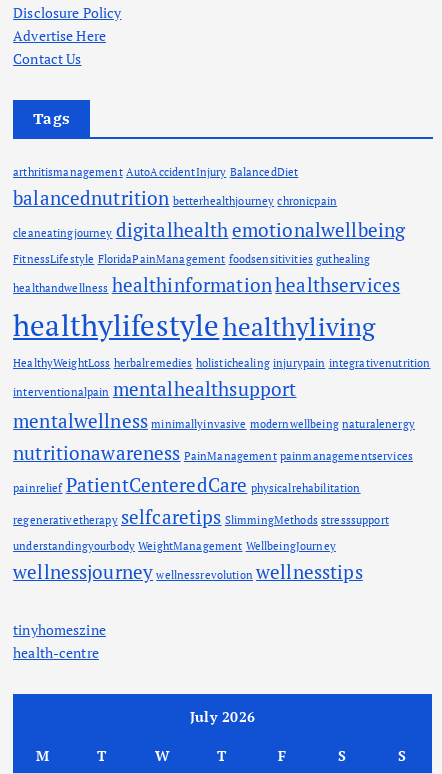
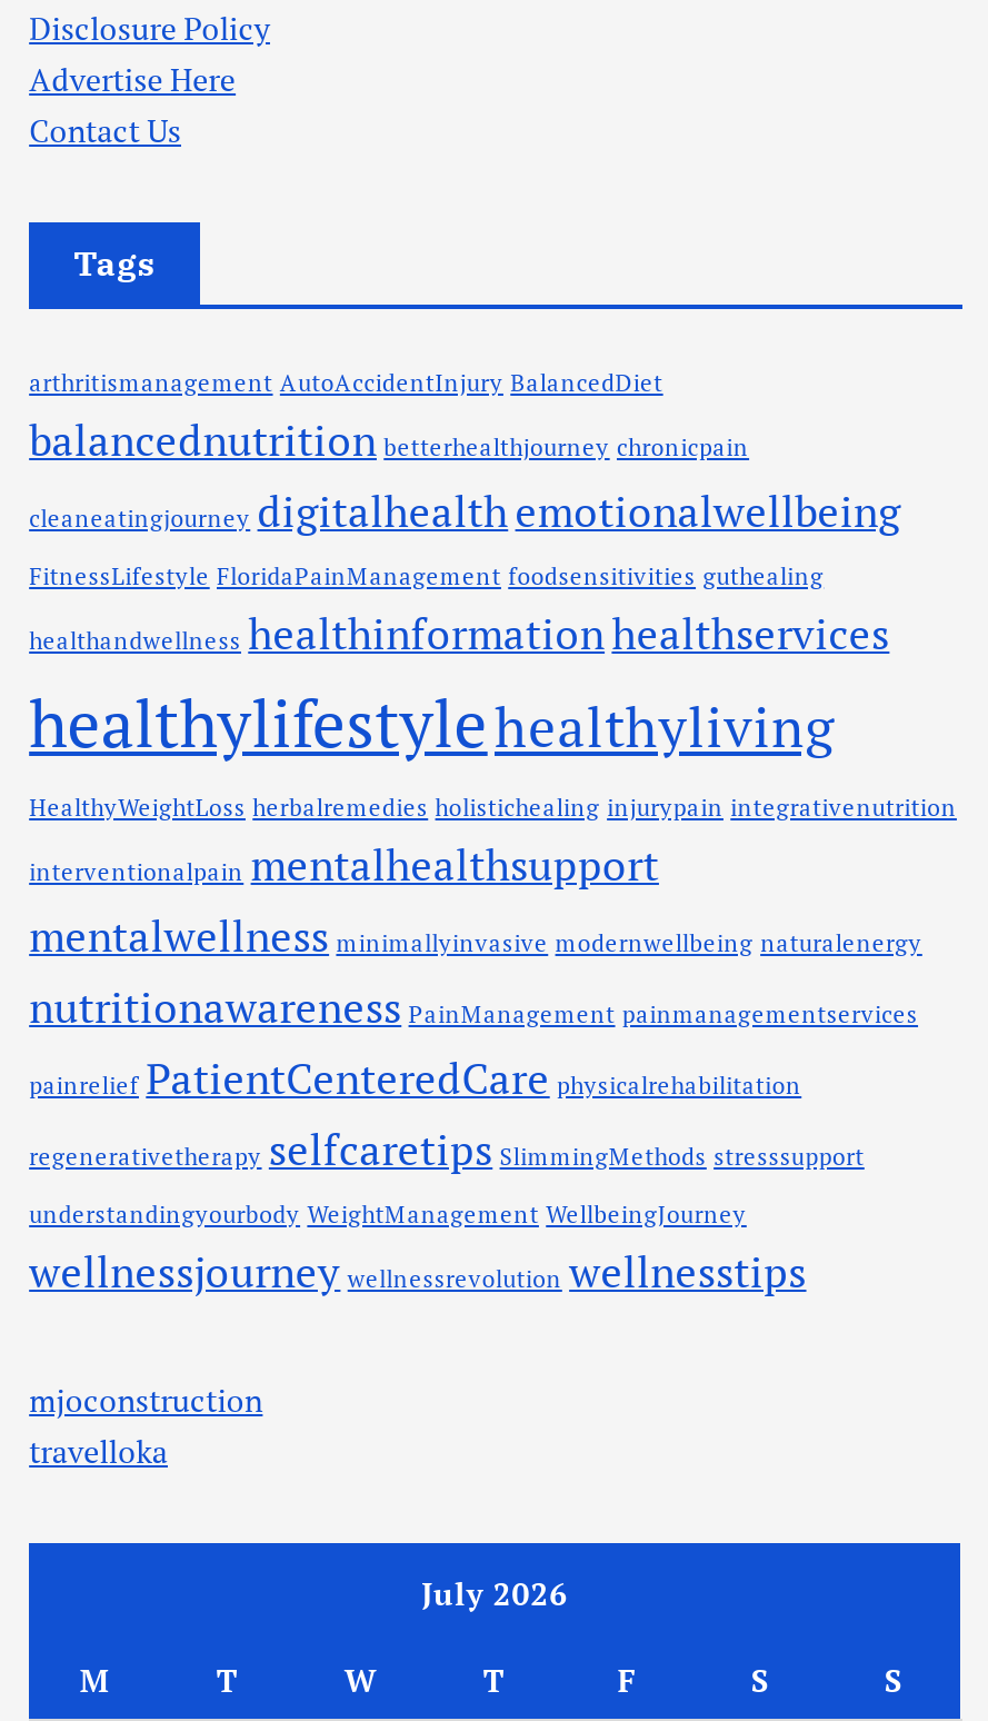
- tinyhomeszine
- health-centre
+ mjoconstruction
+ travelloka
